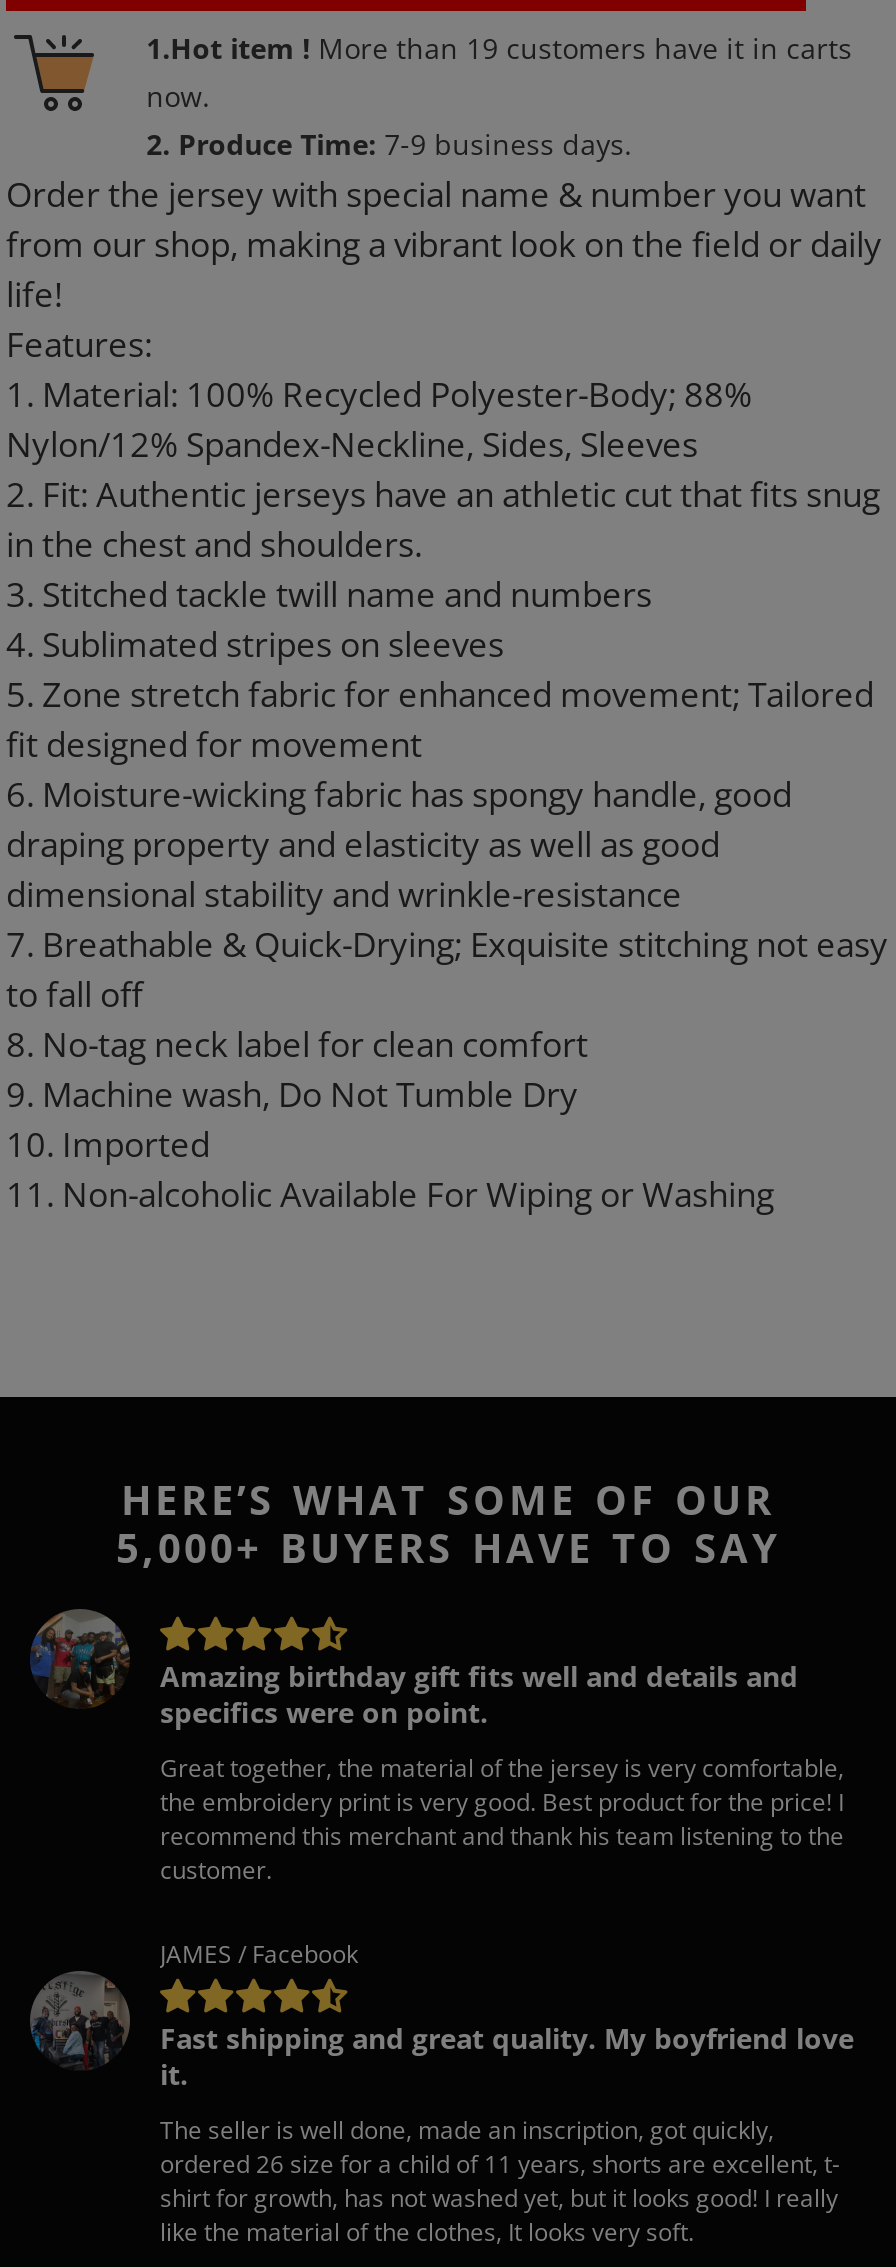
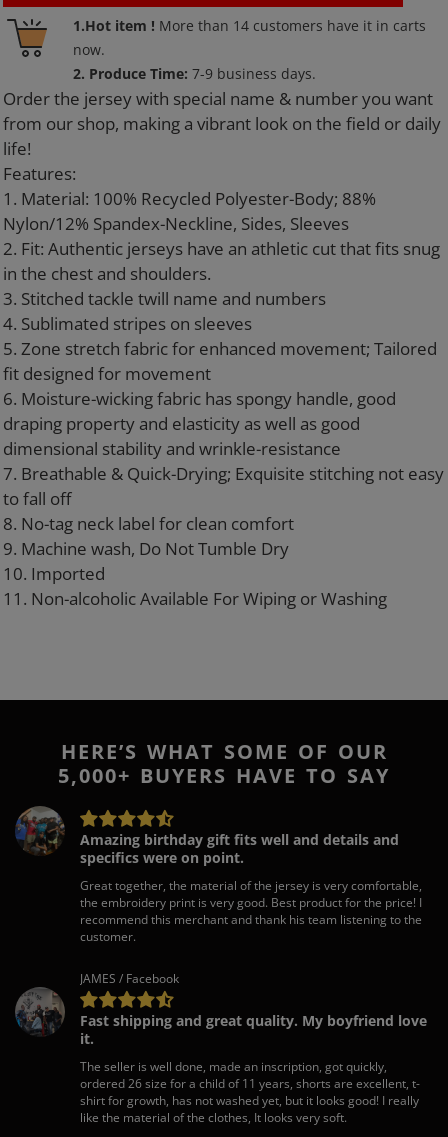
- 1.Hot item ! More than 19 customers have it in carts
+ 1.Hot item ! More than 14 customers have it in carts
